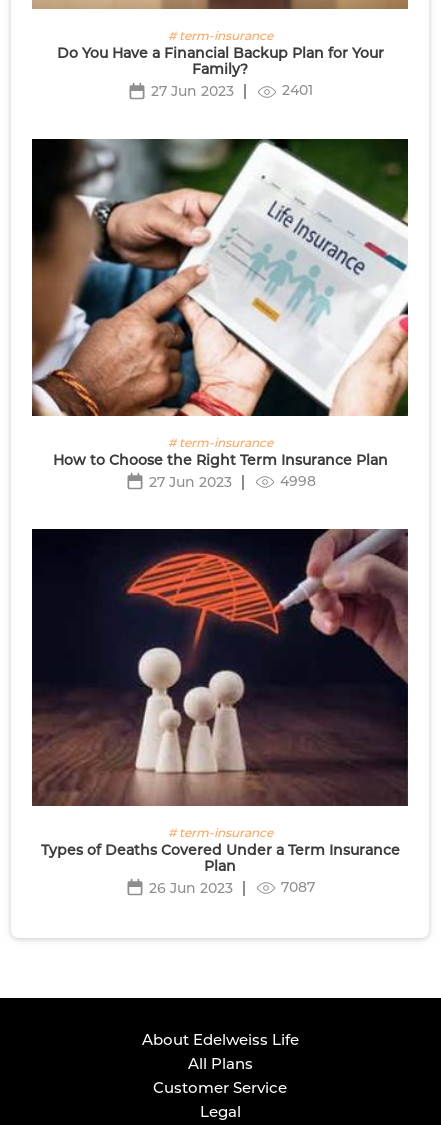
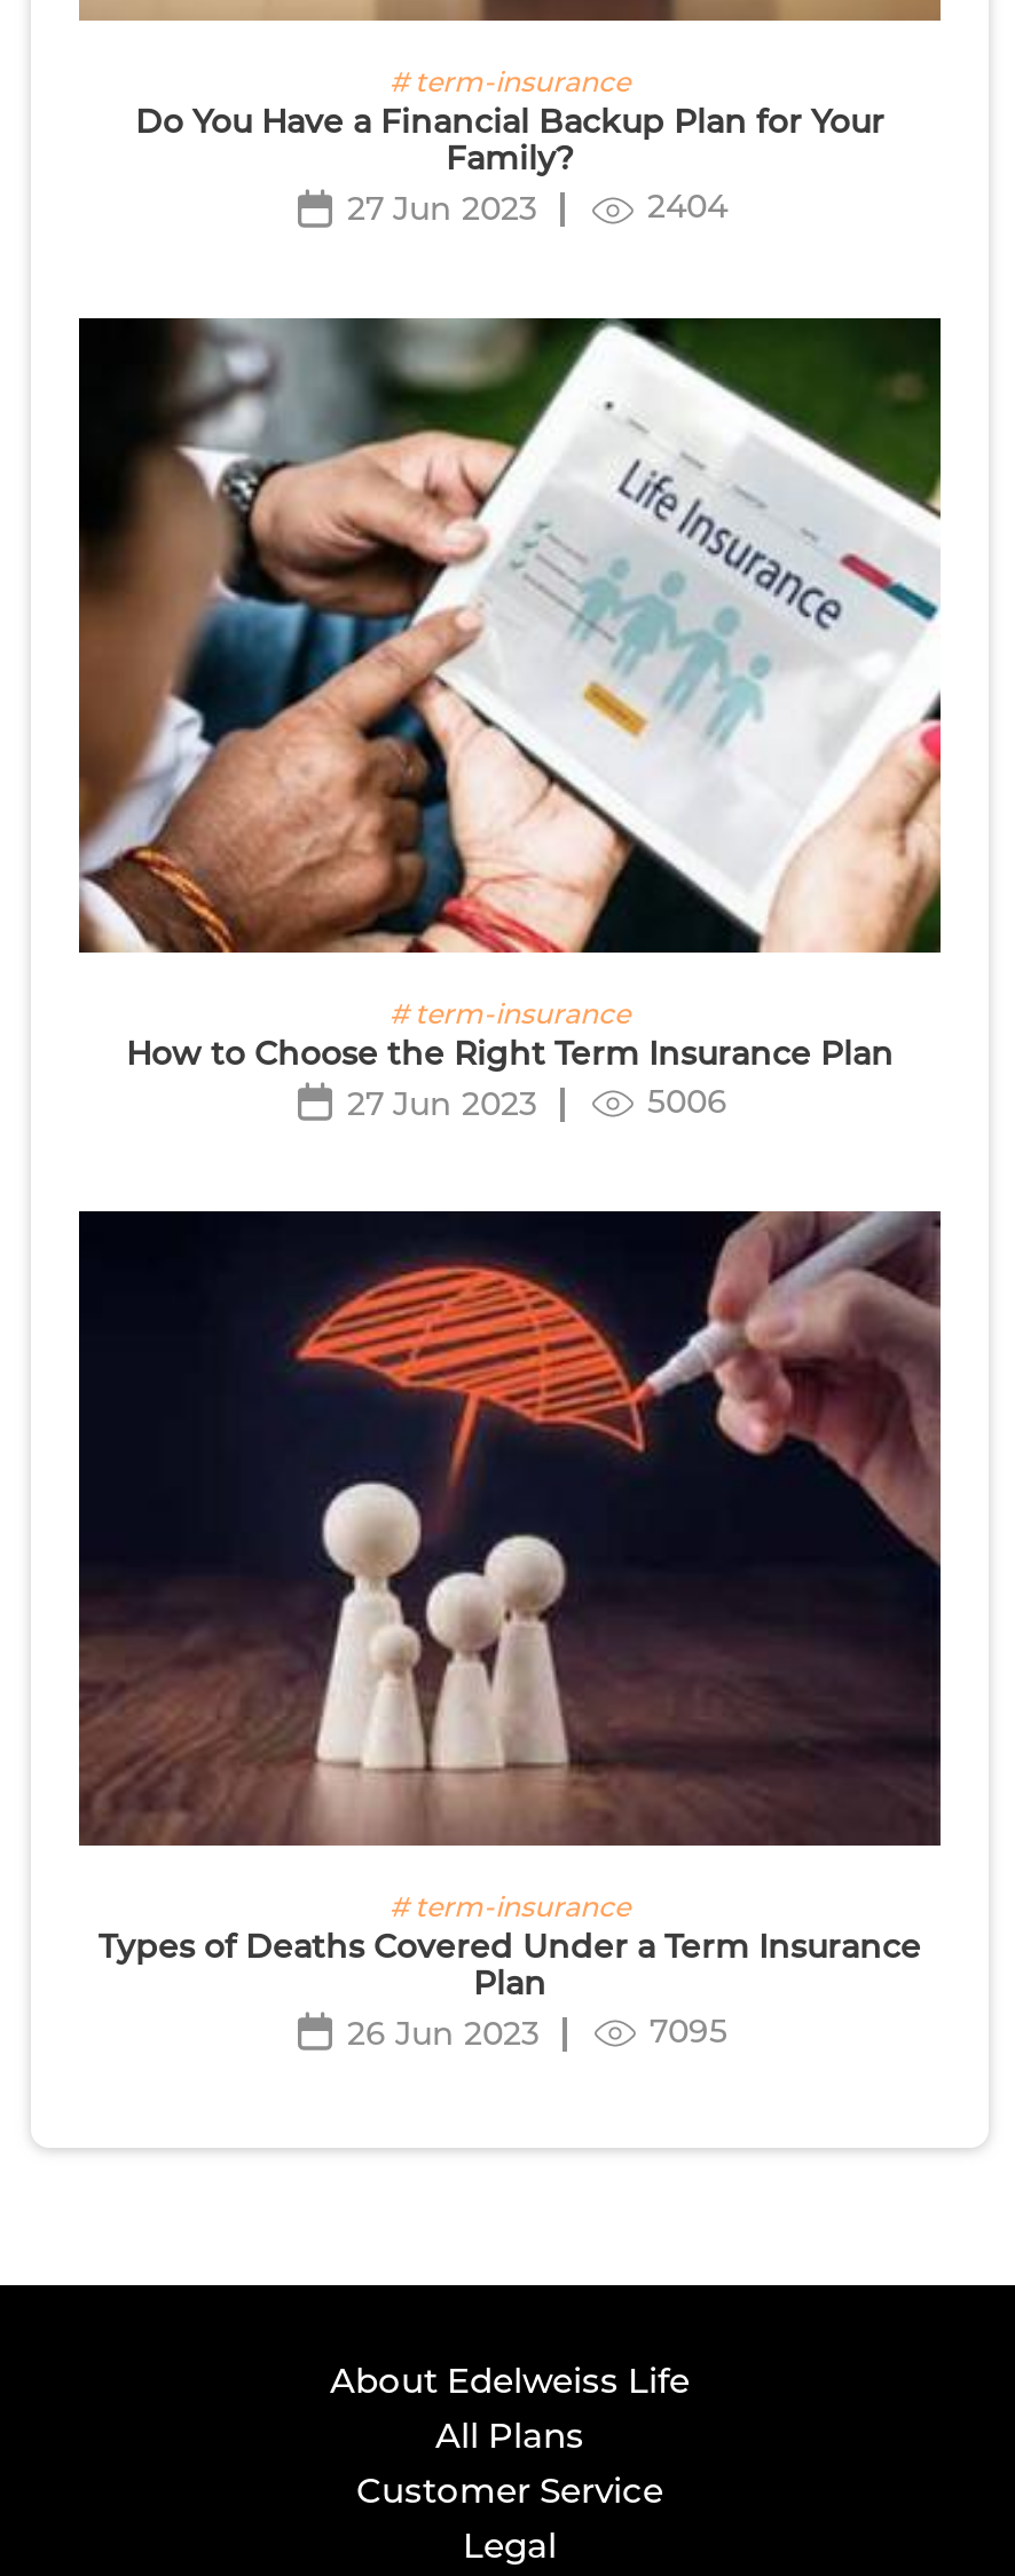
- 2401
+ 2404

- 4998
+ 5006

- 7087
+ 7095
